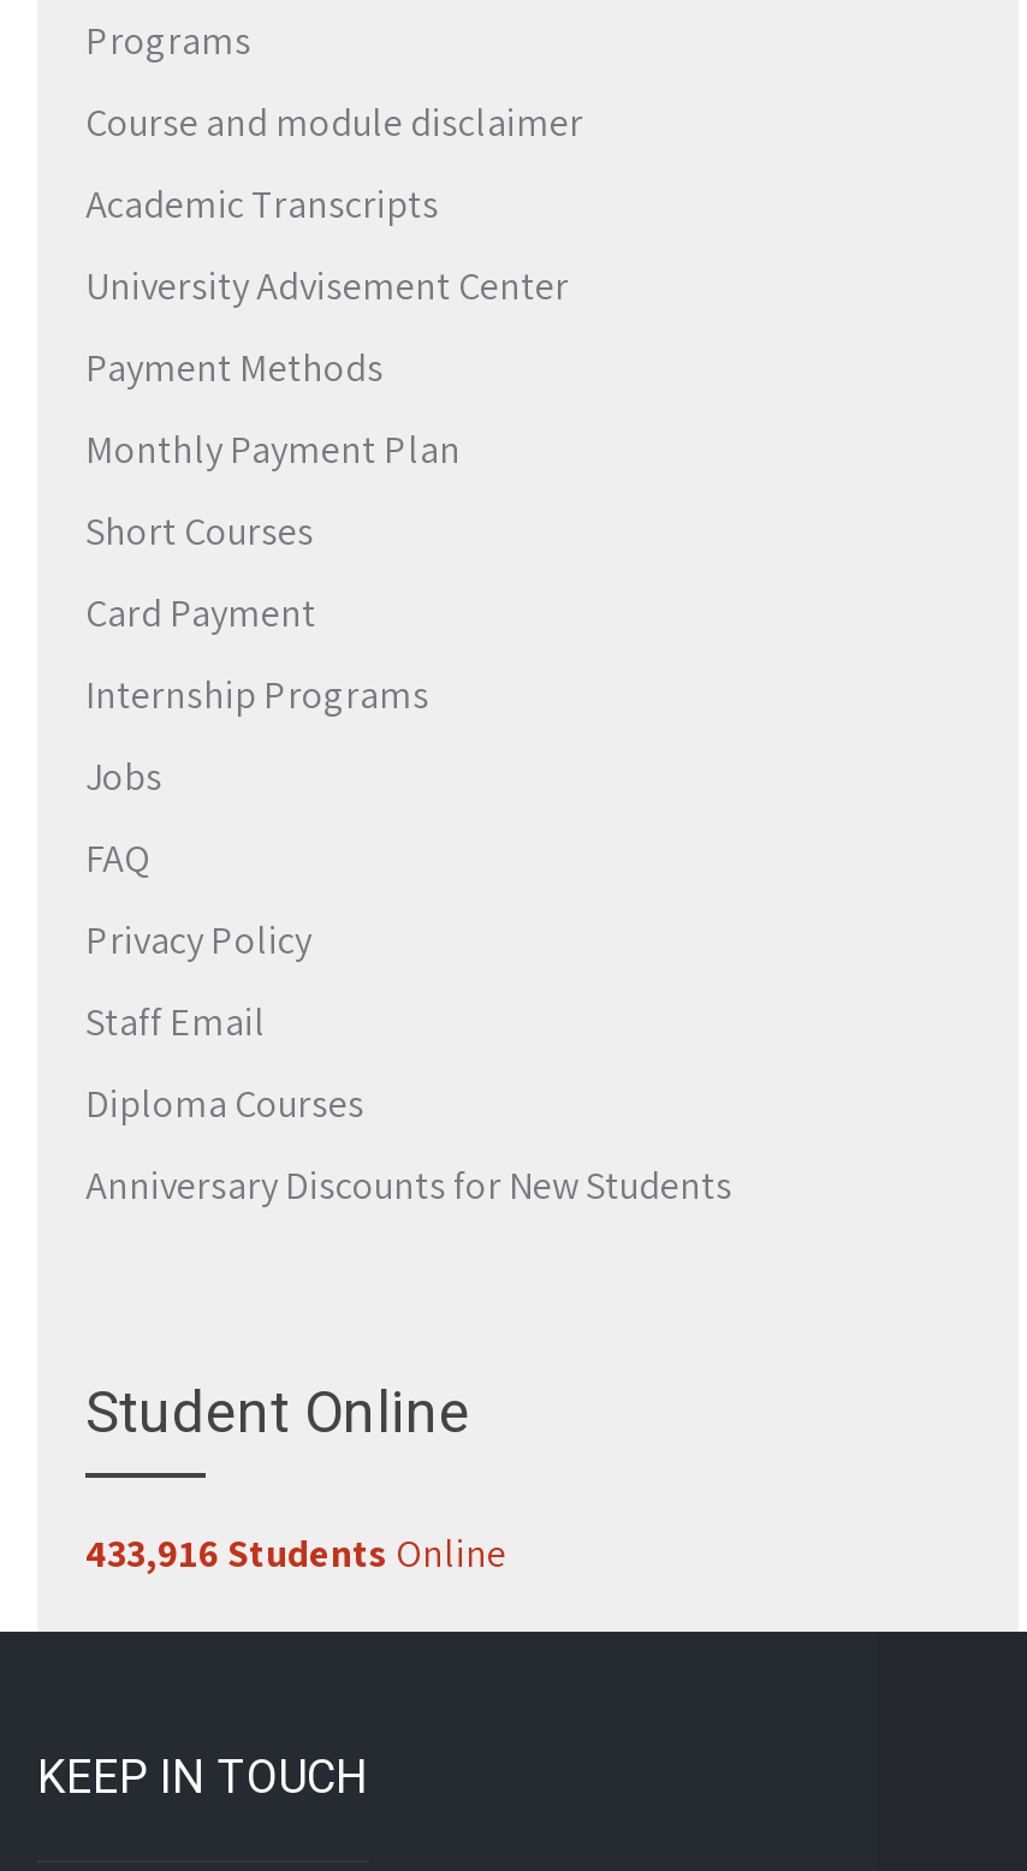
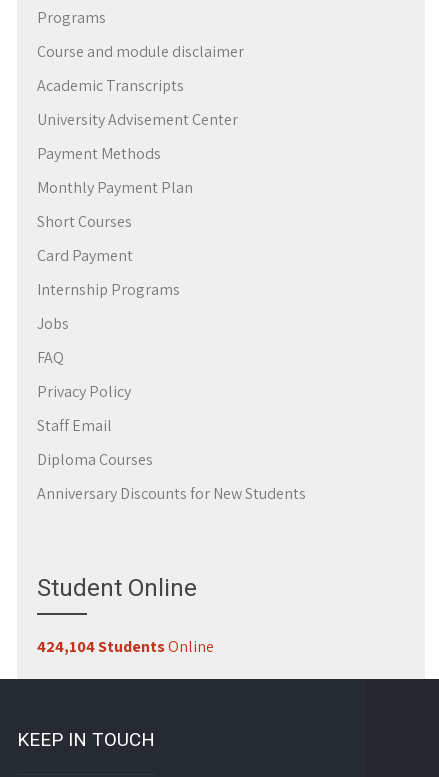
- 433,916 Students Online
+ 424,104 Students Online
